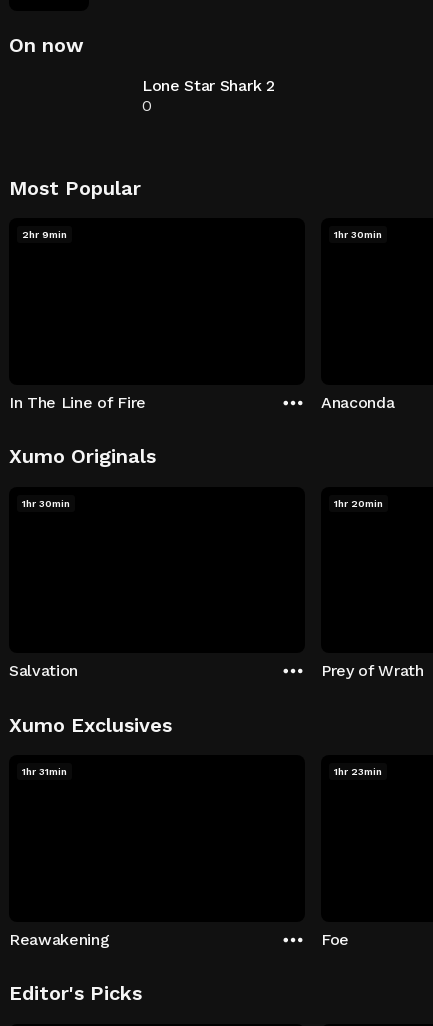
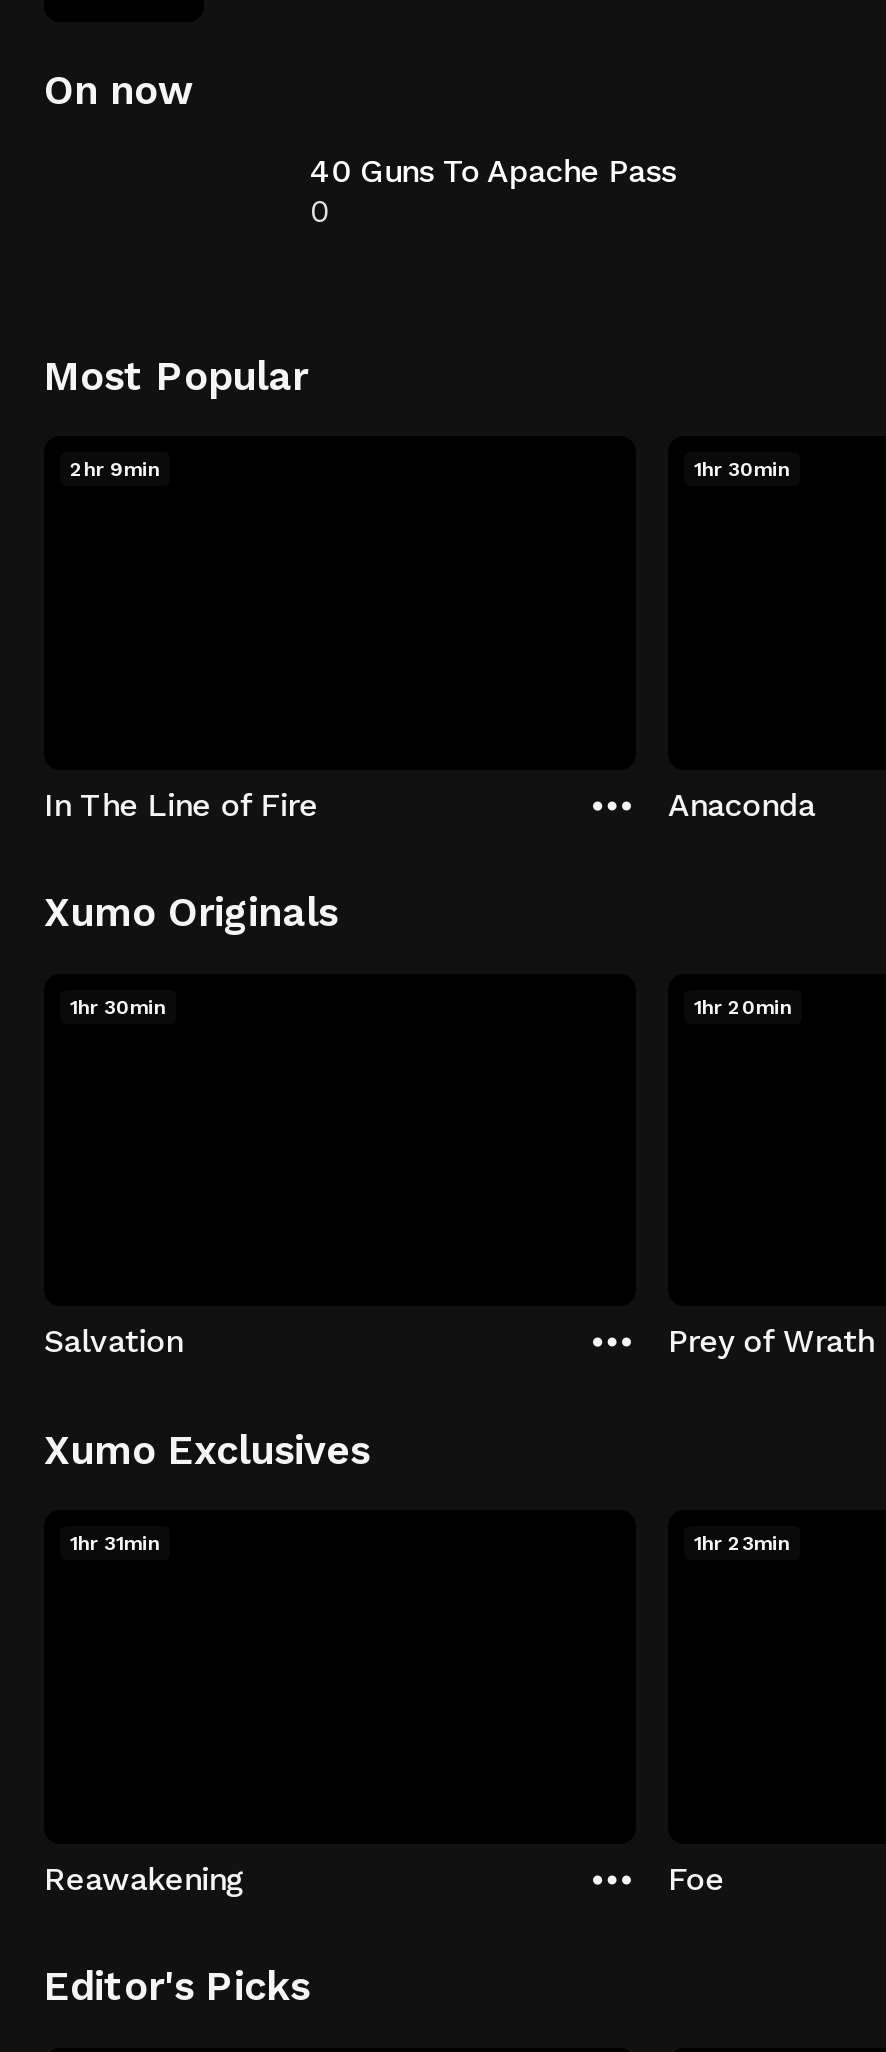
- Lone Star Shark 2
+ 40 Guns To Apache Pass
